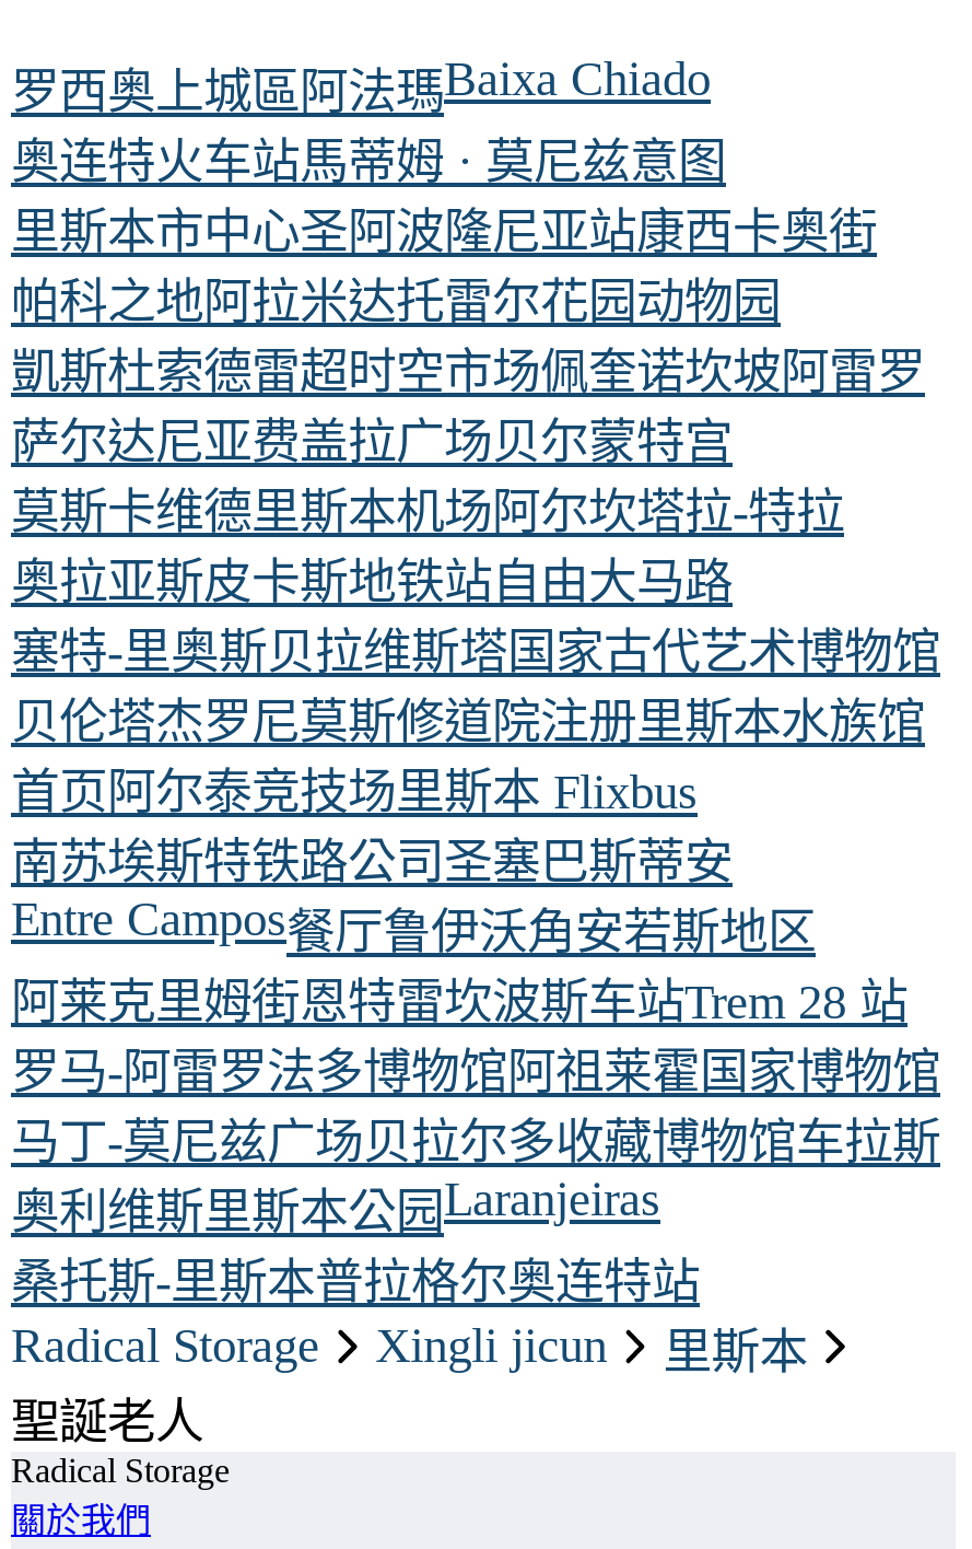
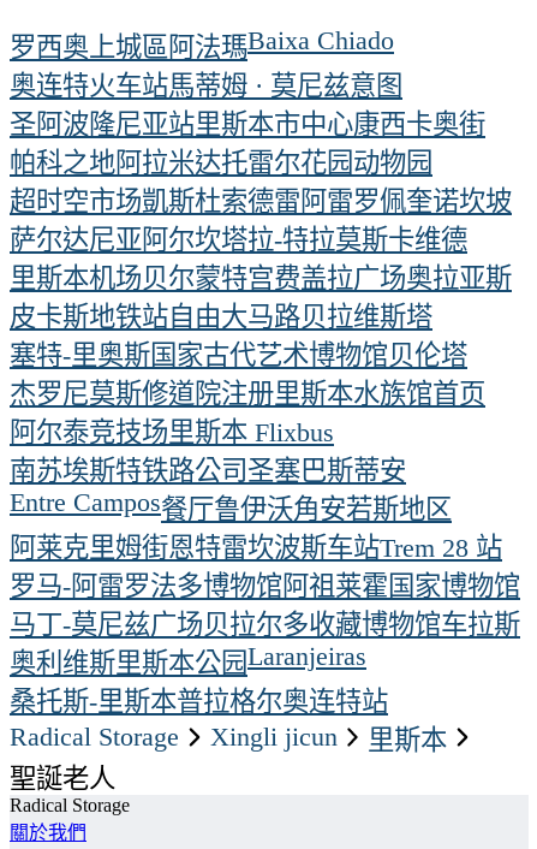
- 里斯本市中心圣阿波隆尼亚站康西卡奥街
+ 圣阿波隆尼亚站里斯本市中心康西卡奥街

- 凱斯杜索德雷超时空市场佩奎诺坎坡阿雷罗
- 萨尔达尼亚费盖拉广场贝尔蒙特宫
- 莫斯卡维德里斯本机场阿尔坎塔拉-特拉
- 奥拉亚斯皮卡斯地铁站自由大马路
- 塞特-里奥斯贝拉维斯塔国家古代艺术博物馆
- 贝伦塔杰罗尼莫斯修道院注册里斯本水族馆
- 首页阿尔泰竞技场里斯本 Flixbus
+ 超时空市场凱斯杜索德雷阿雷罗佩奎诺坎坡
+ 萨尔达尼亚阿尔坎塔拉-特拉莫斯卡维德
+ 里斯本机场贝尔蒙特宫费盖拉广场奥拉亚斯
+ 皮卡斯地铁站自由大马路贝拉维斯塔
+ 塞特-里奥斯国家古代艺术博物馆贝伦塔
+ 杰罗尼莫斯修道院注册里斯本水族馆首页
+ 阿尔泰竞技场里斯本 Flixbus
